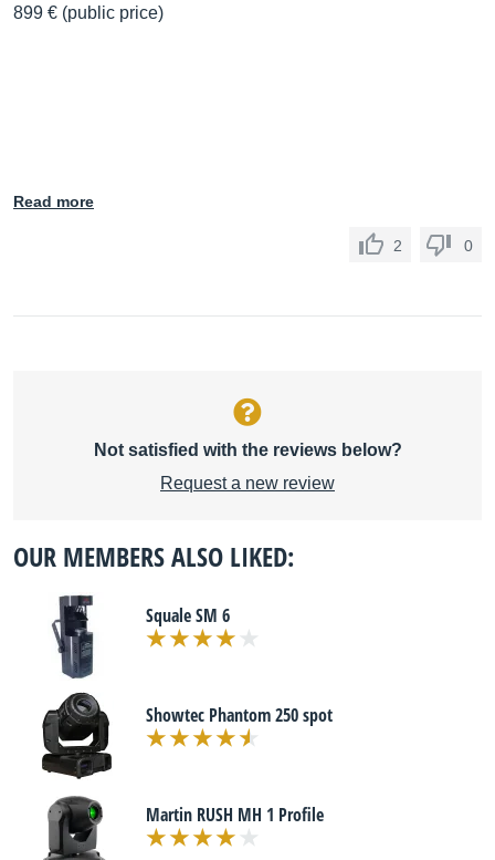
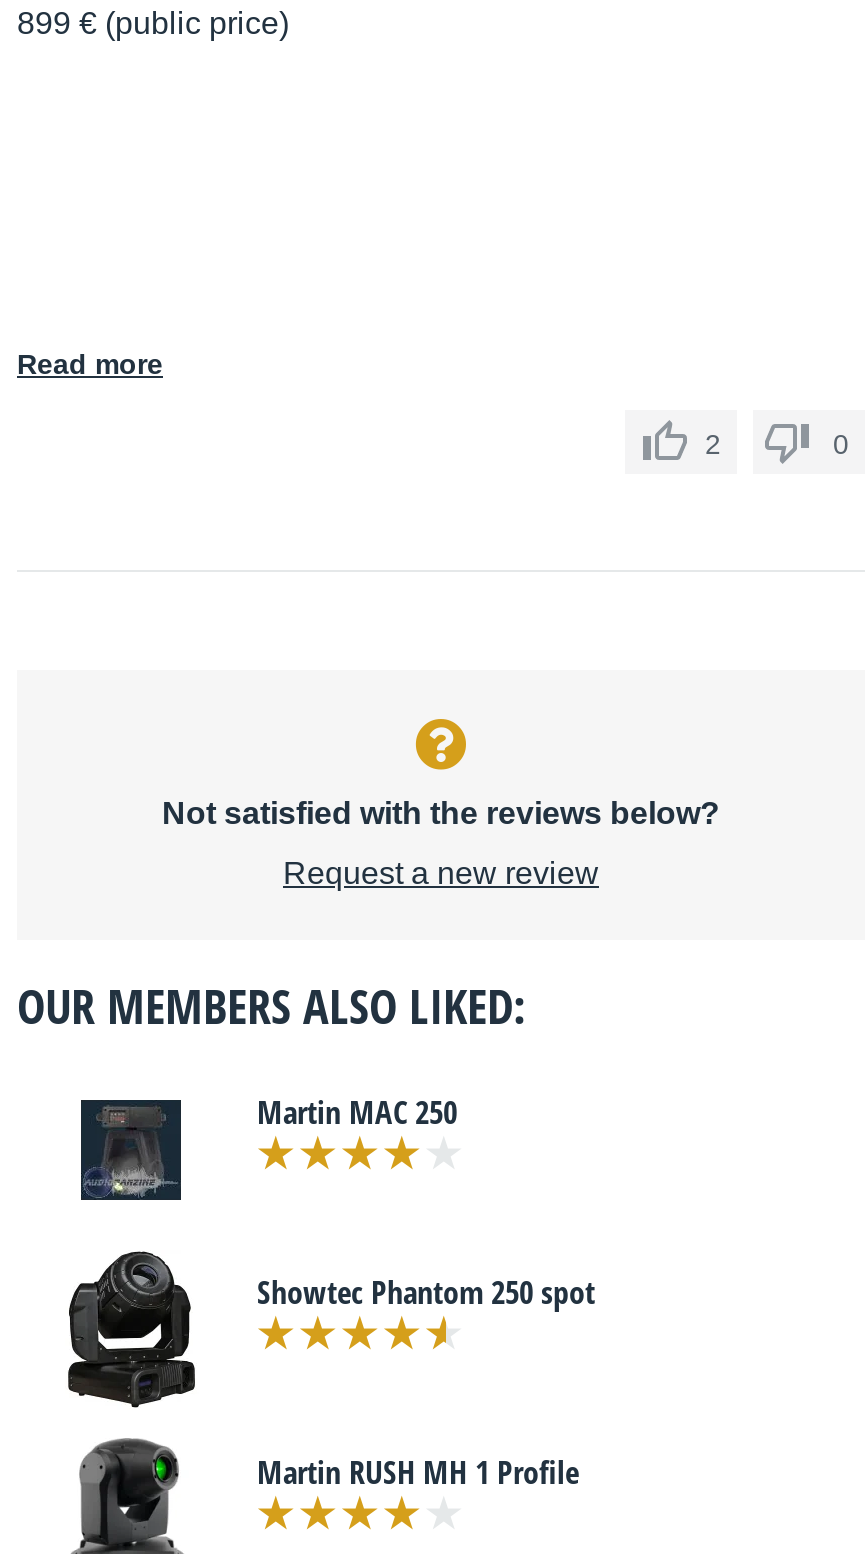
- [image]
- Squale SM 6
+ [image]
+ Martin MAC 250
